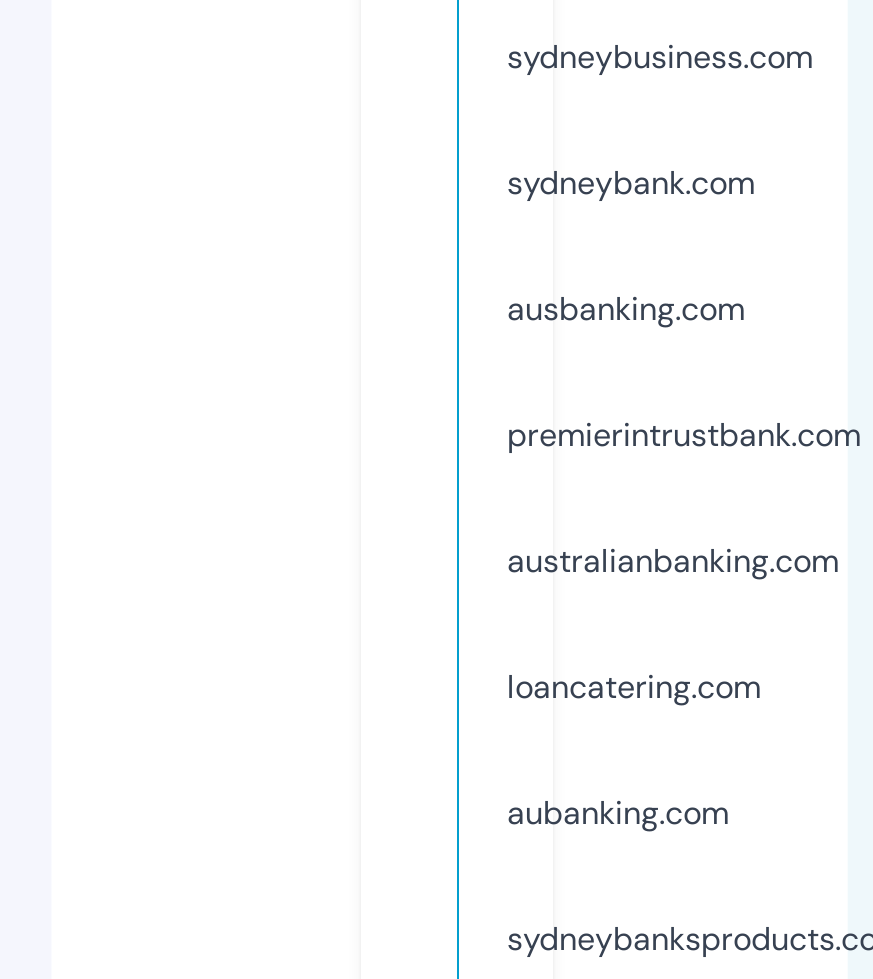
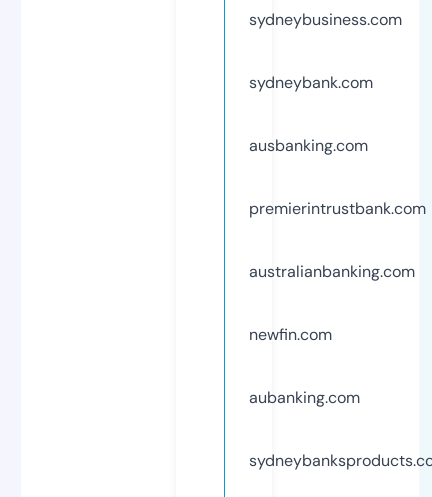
- loancatering.com
+ newfin.com
